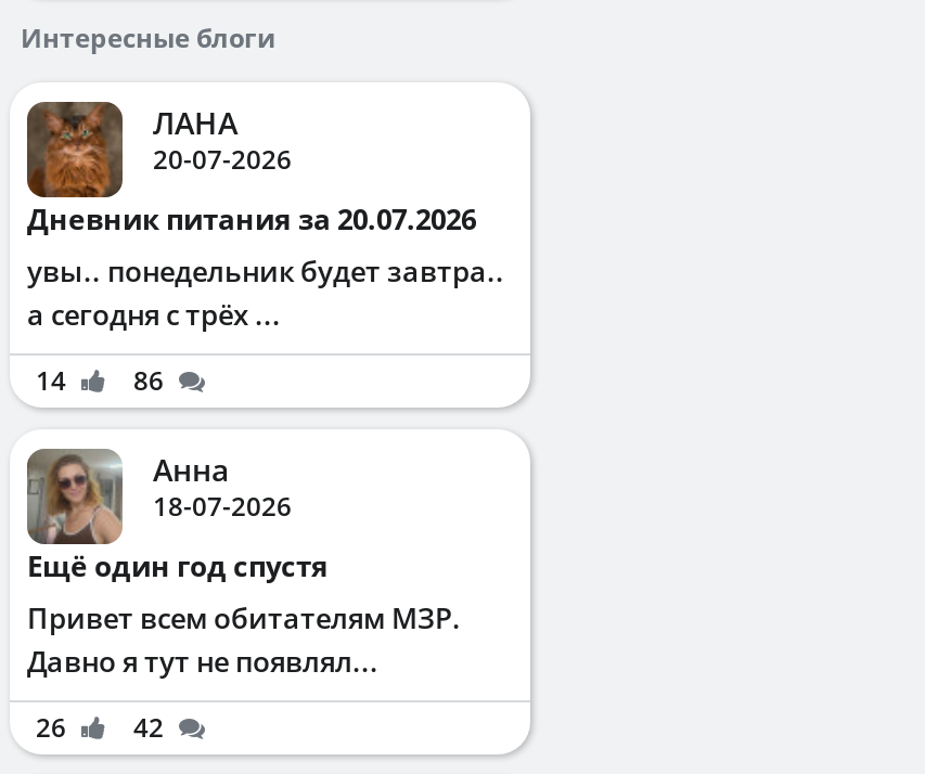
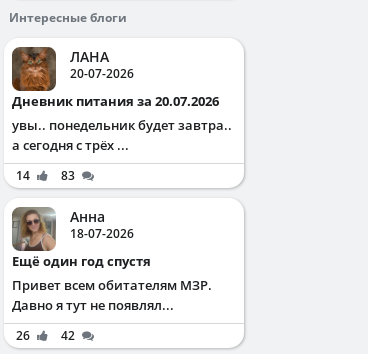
- 14 86
+ 14 83
